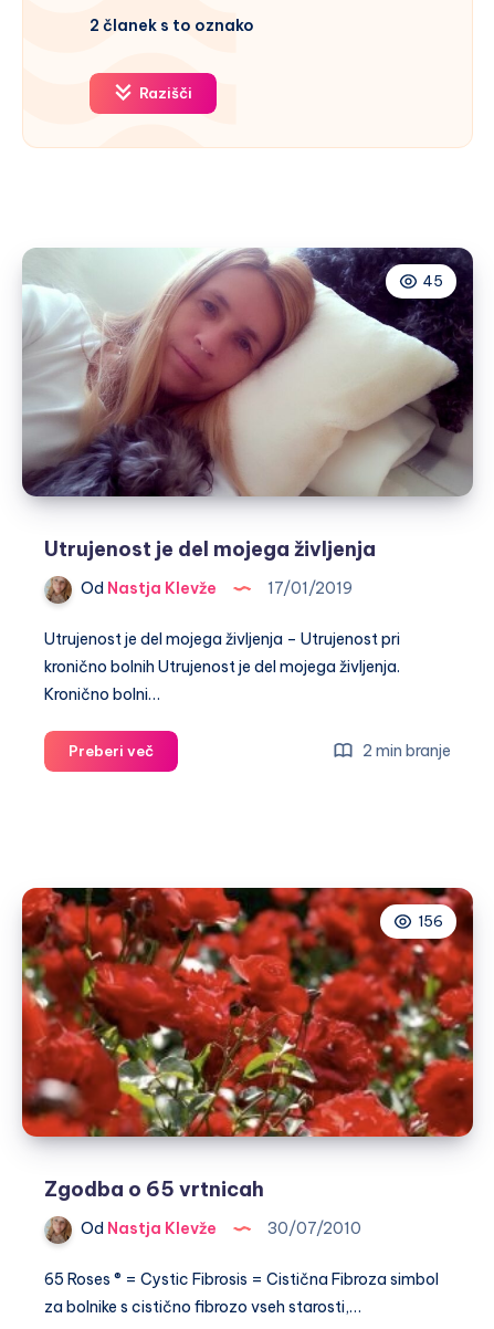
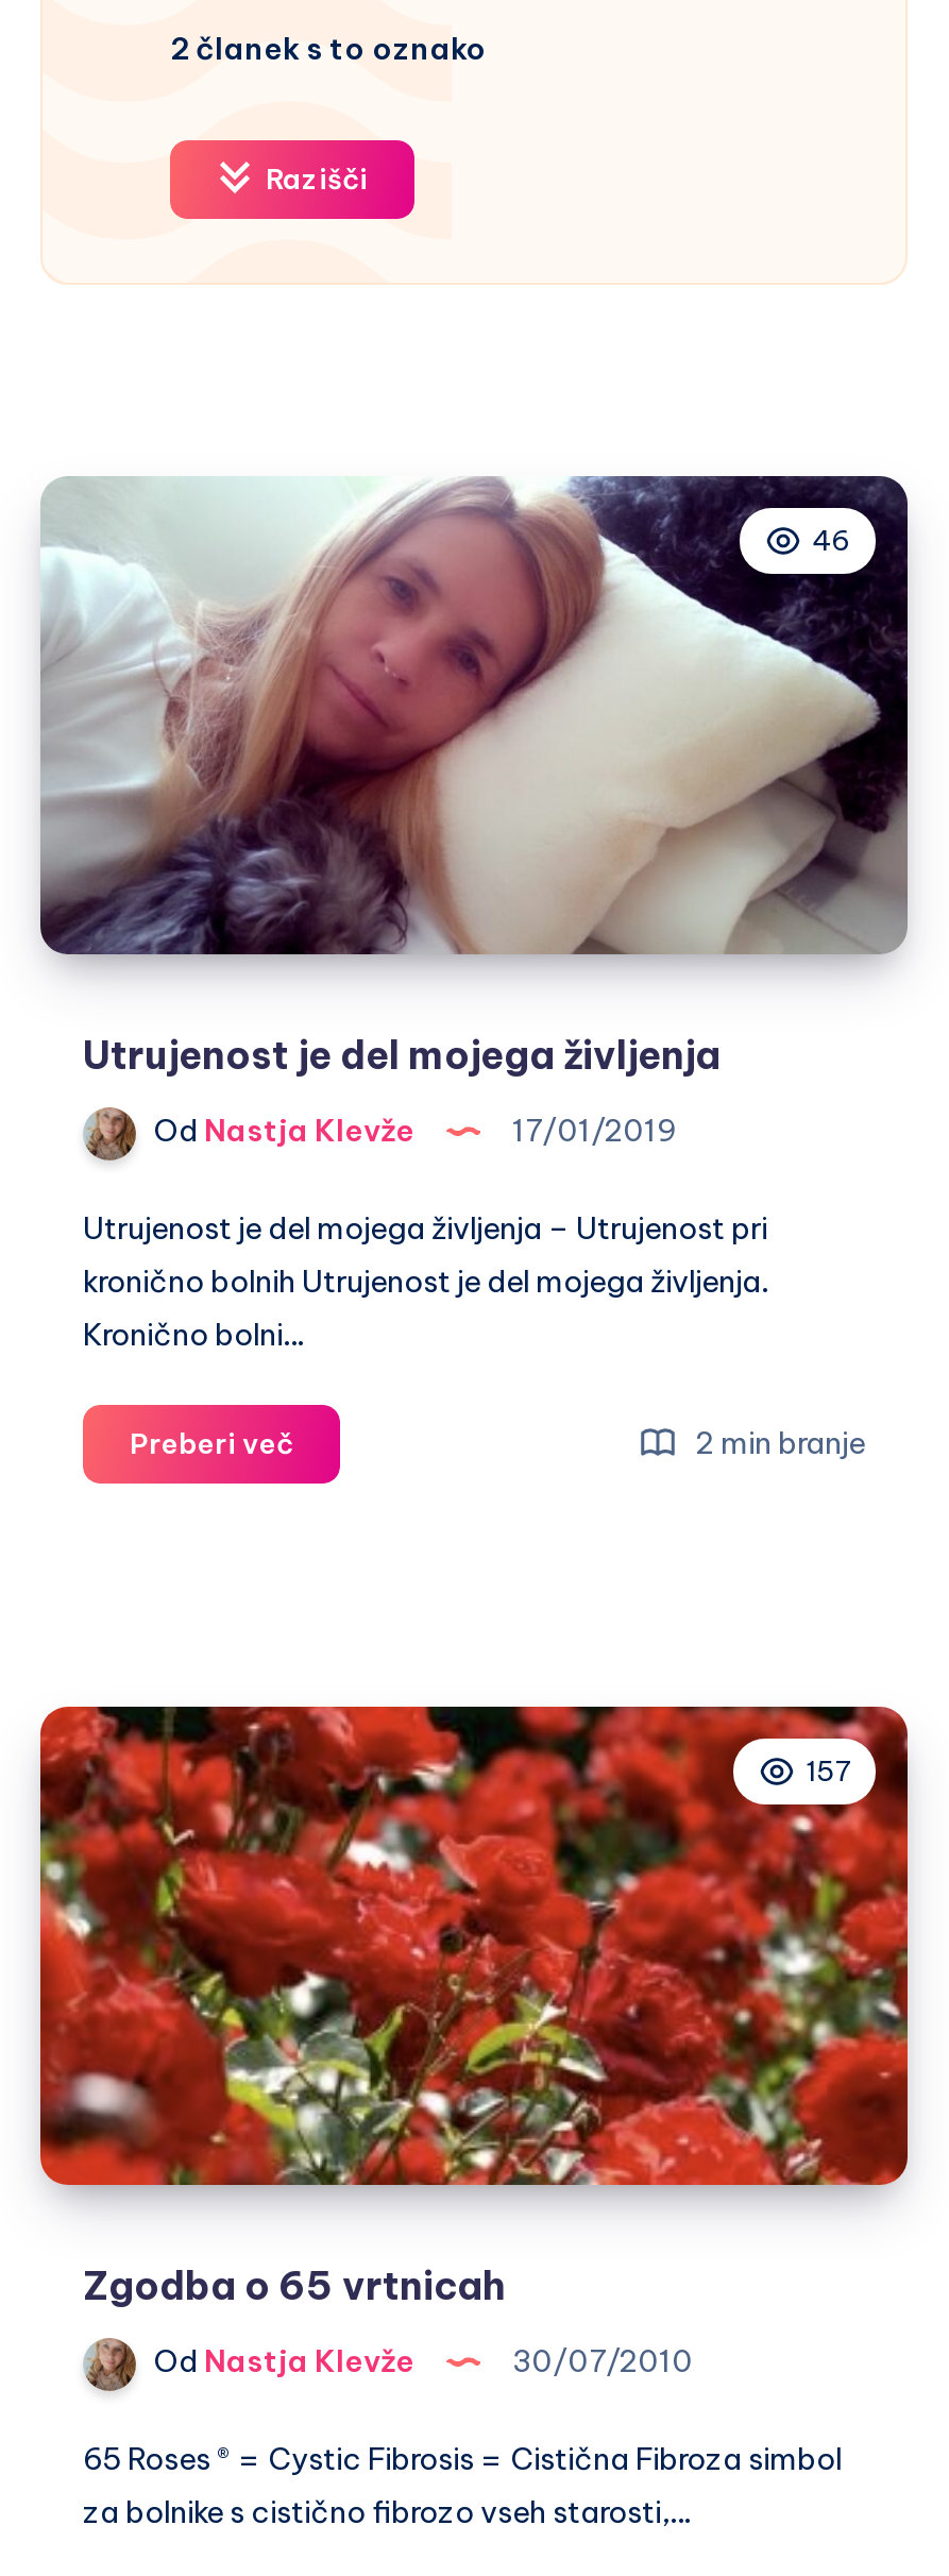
- 45
+ 46

- 156
+ 157
